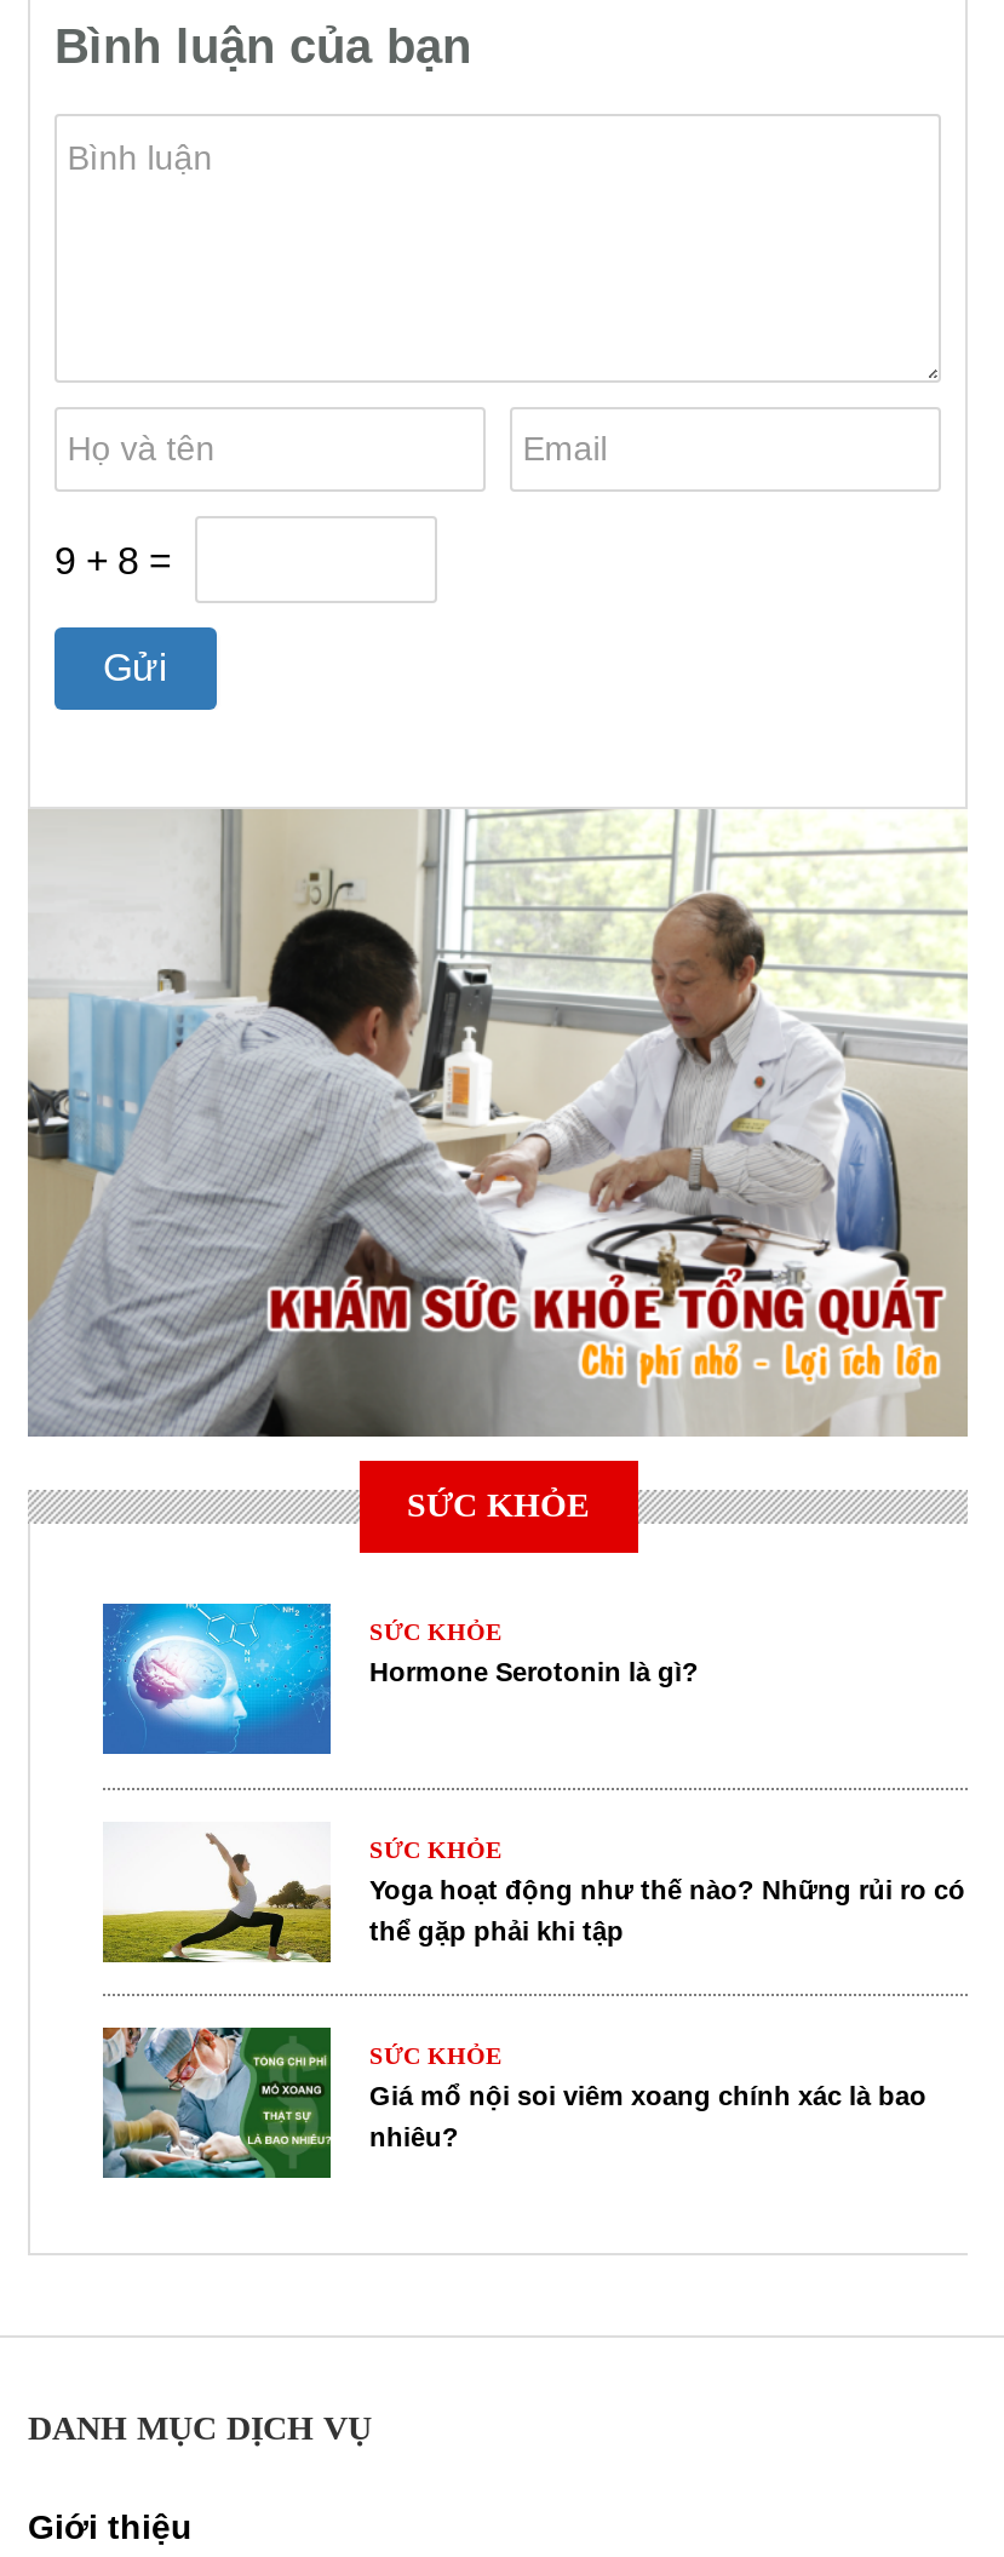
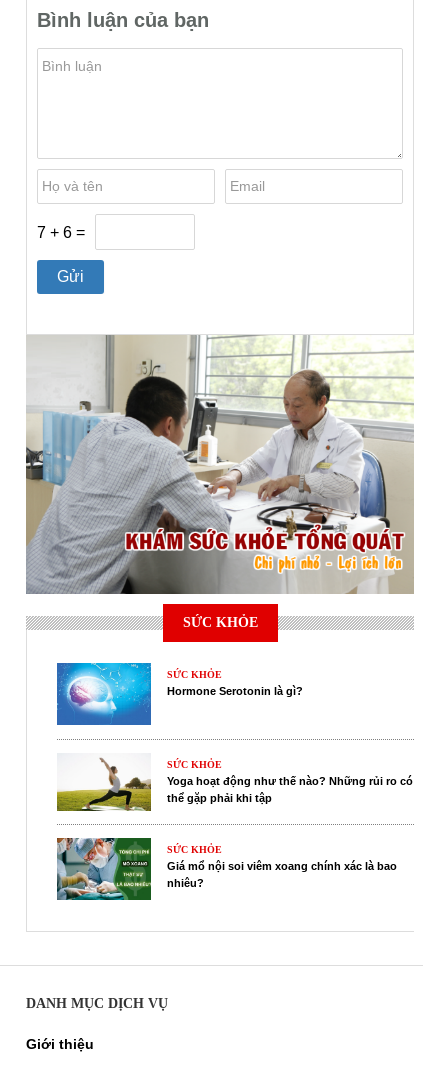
- 9 + 8 =
+ 7 + 6 =
